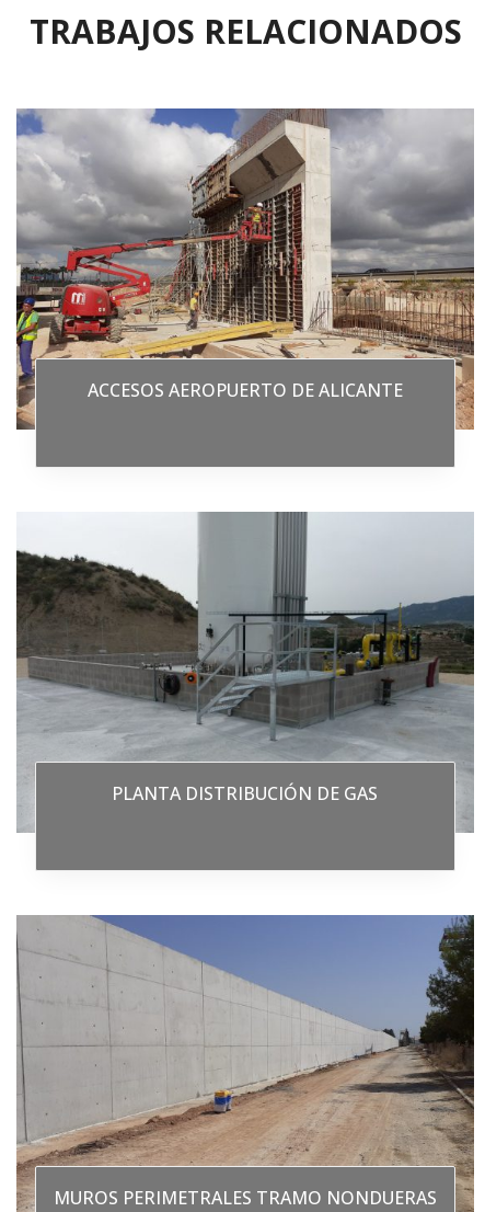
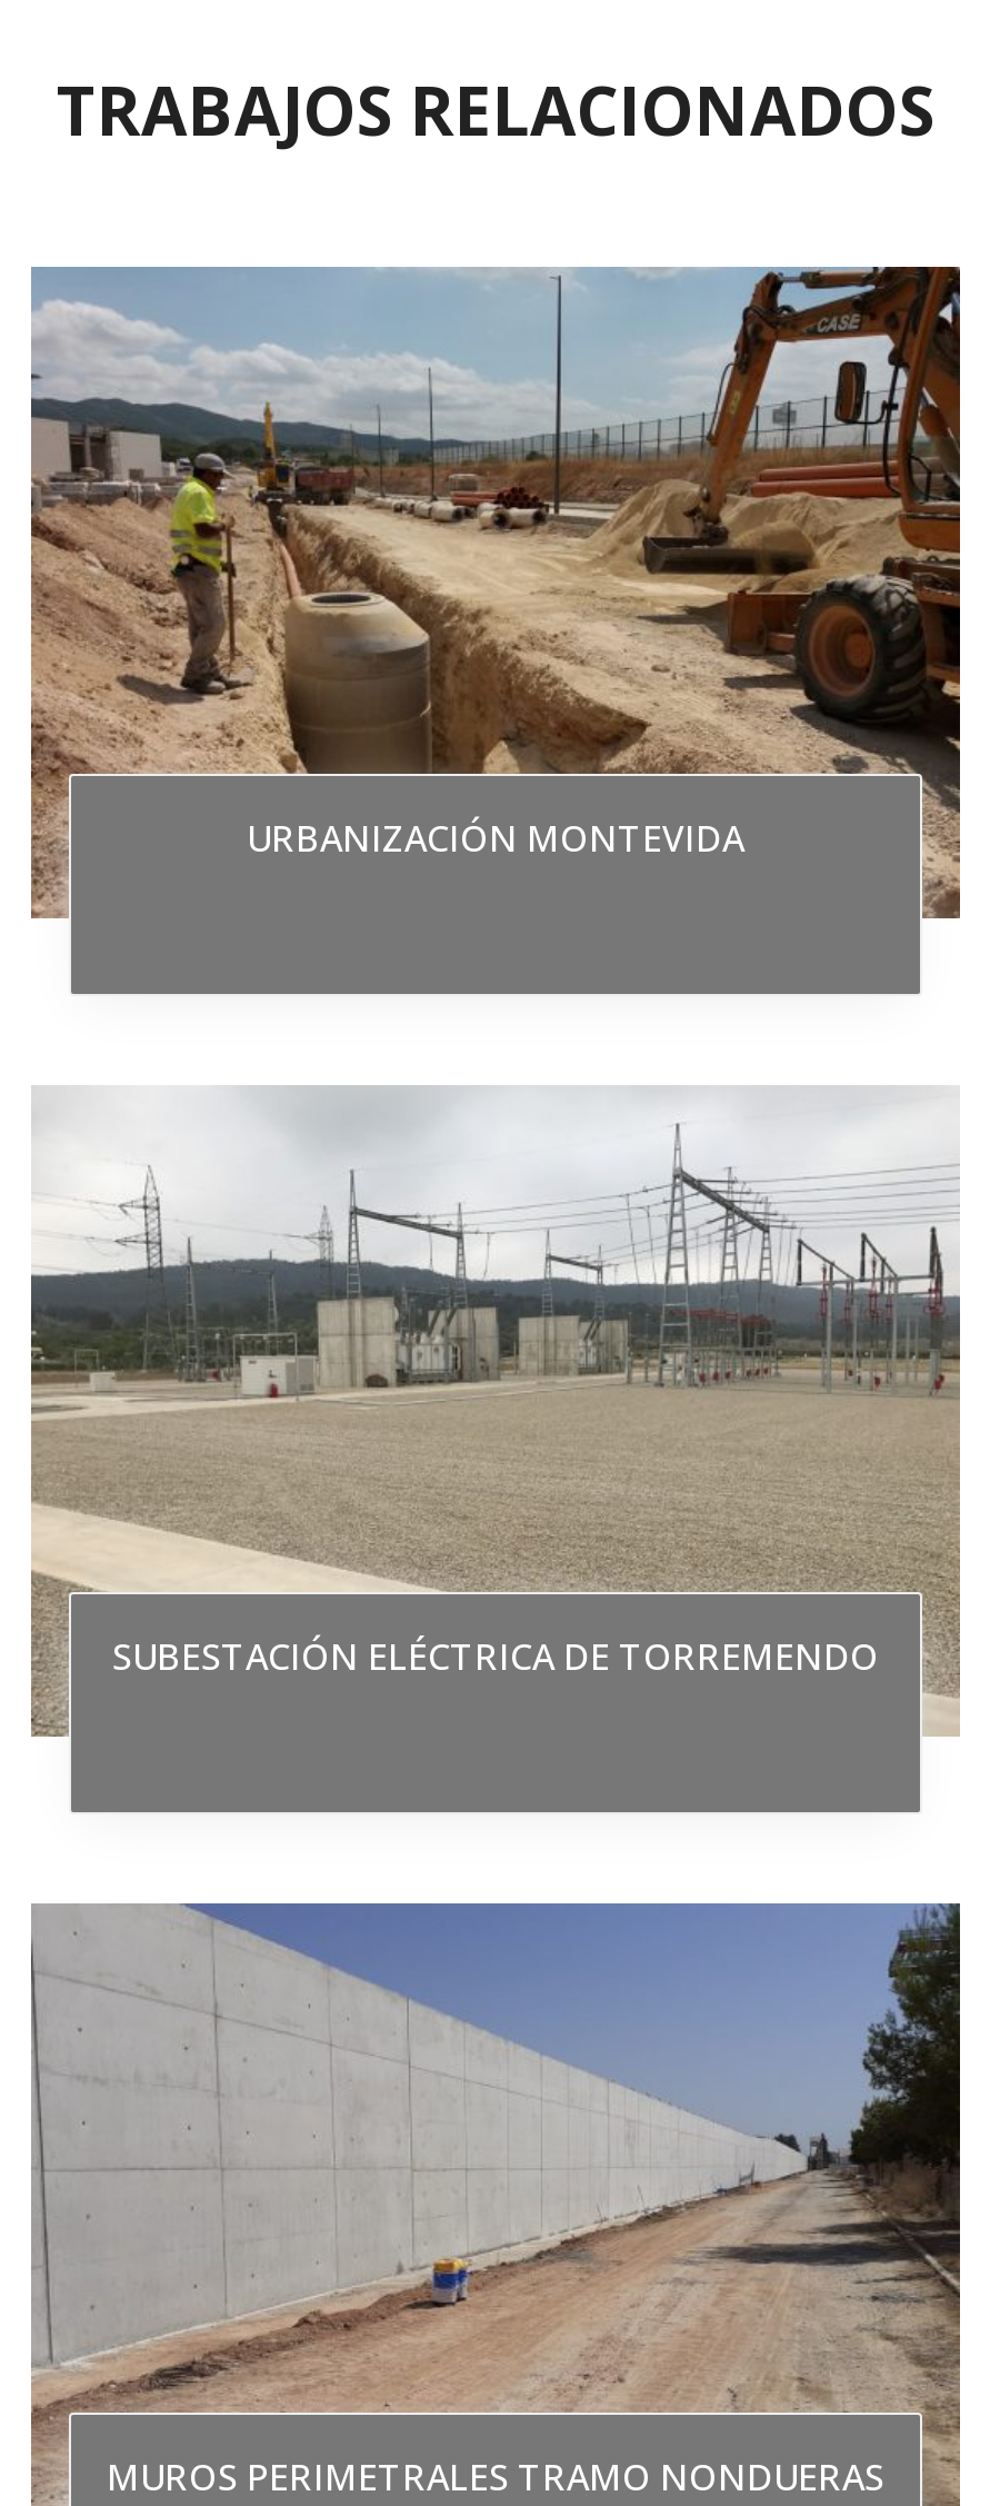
- [image]
- ACCESOS AEROPUERTO DE ALICANTE
+ [image]
+ URBANIZACIÓN MONTEVIDA

- [image]
- PLANTA DISTRIBUCIÓN DE GAS
+ [image]
+ SUBESTACIÓN ELÉCTRICA DE TORREMENDO
